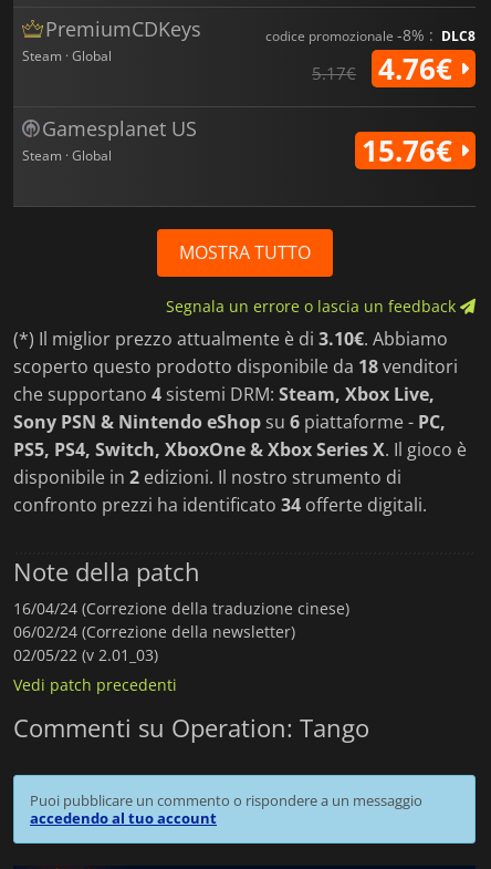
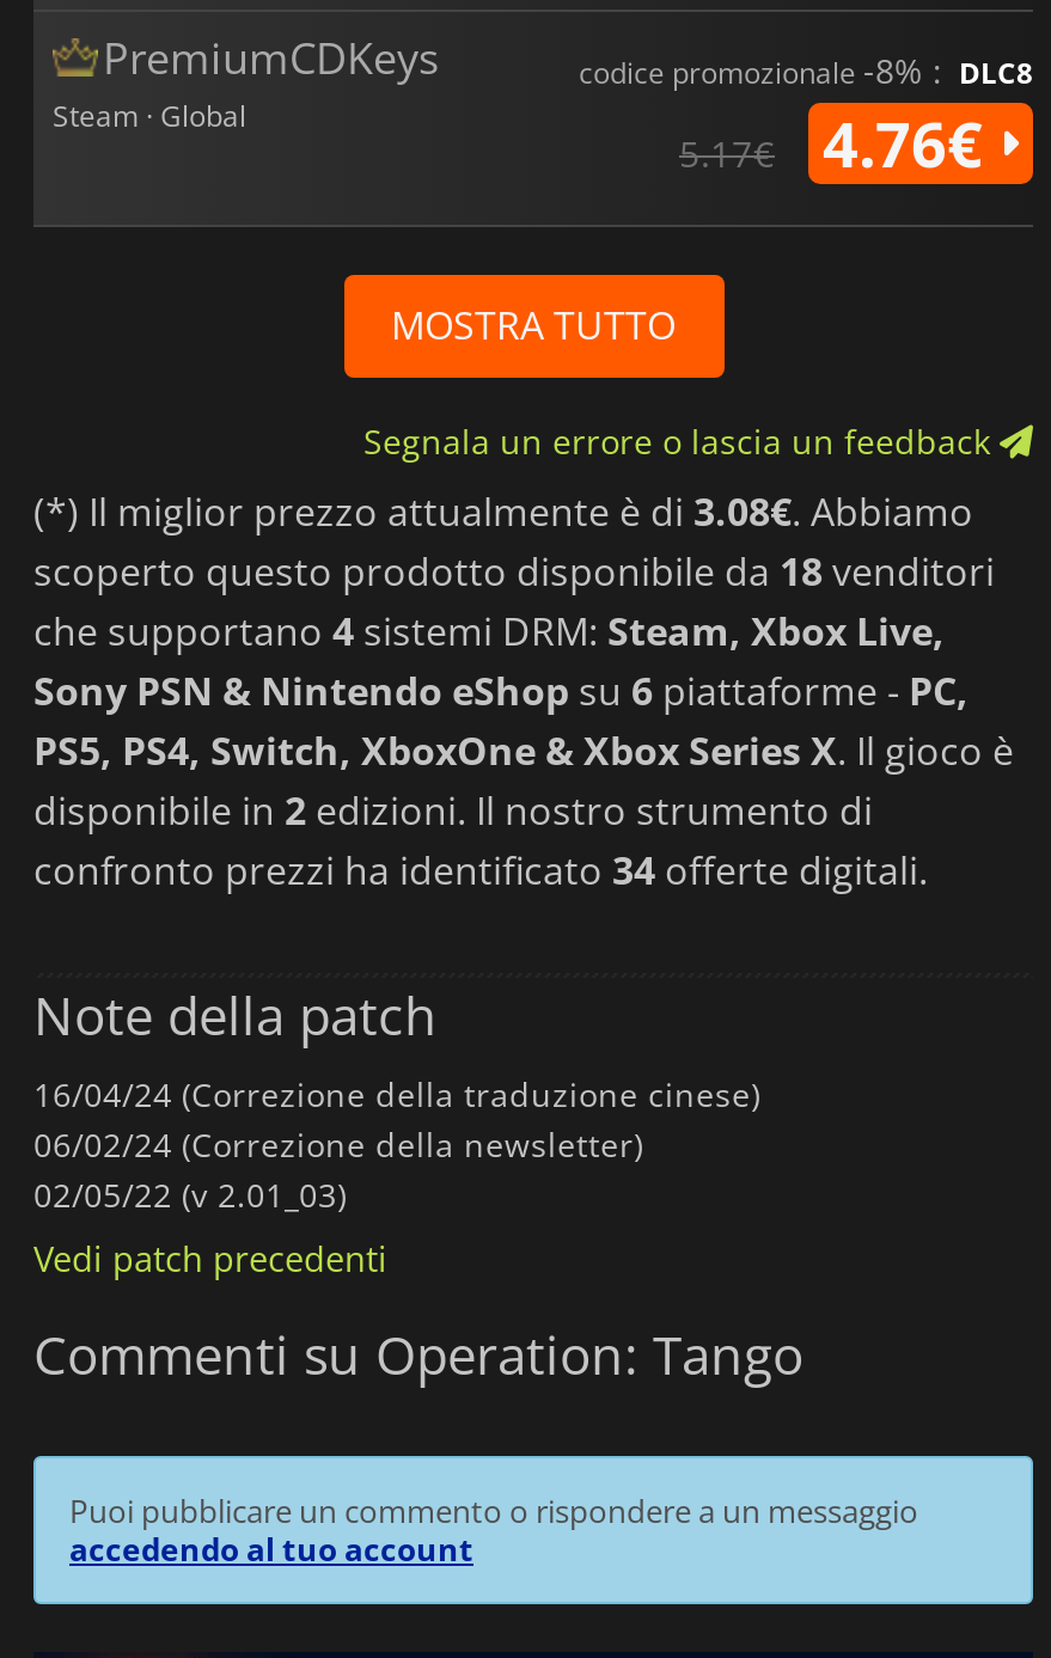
- Gamesplanet US
- Steam · Global
- 15.76€

- (*) Il miglior prezzo attualmente è di 3.10€. Abbiamo
+ (*) Il miglior prezzo attualmente è di 3.08€. Abbiamo
